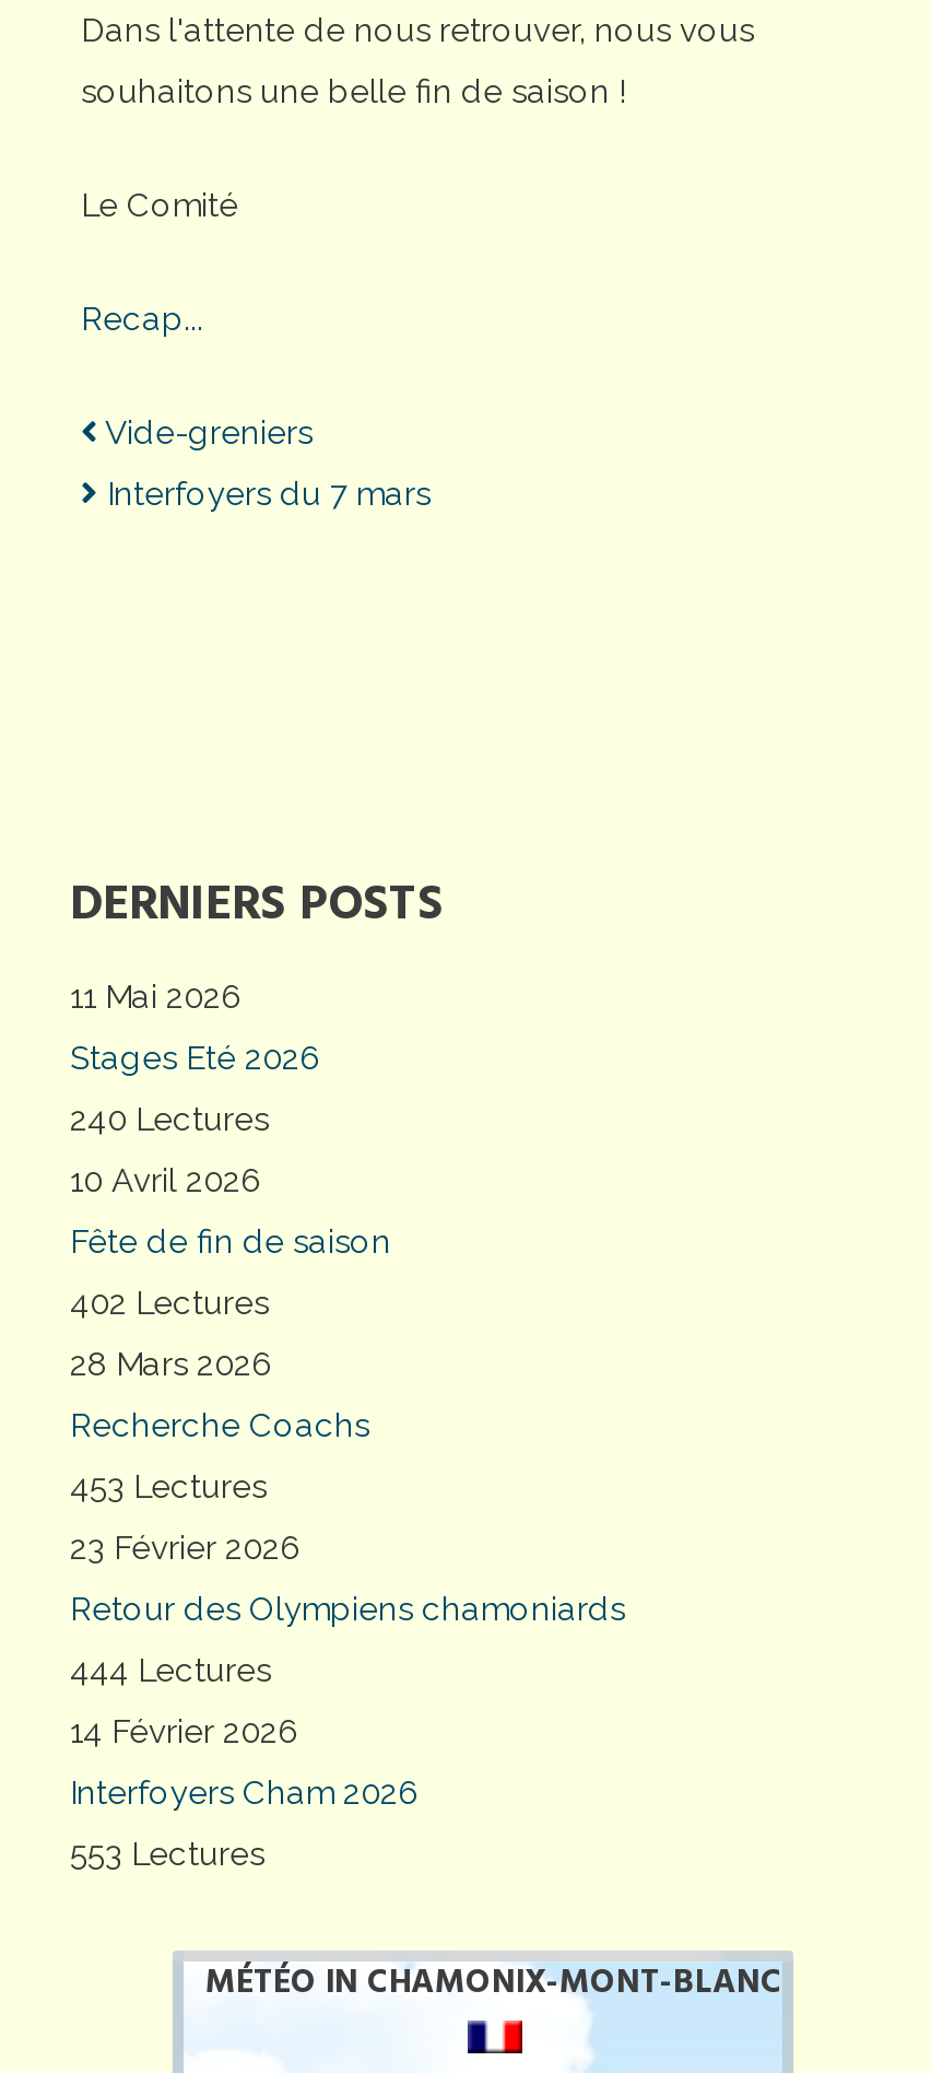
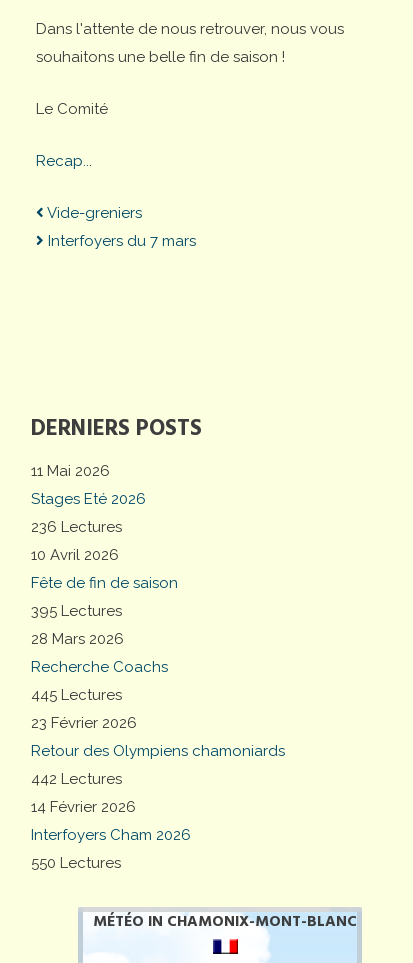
- 240 Lectures
+ 236 Lectures

- 402 Lectures
+ 395 Lectures

- 453 Lectures
+ 445 Lectures

- 444 Lectures
+ 442 Lectures

- 553 Lectures
+ 550 Lectures
